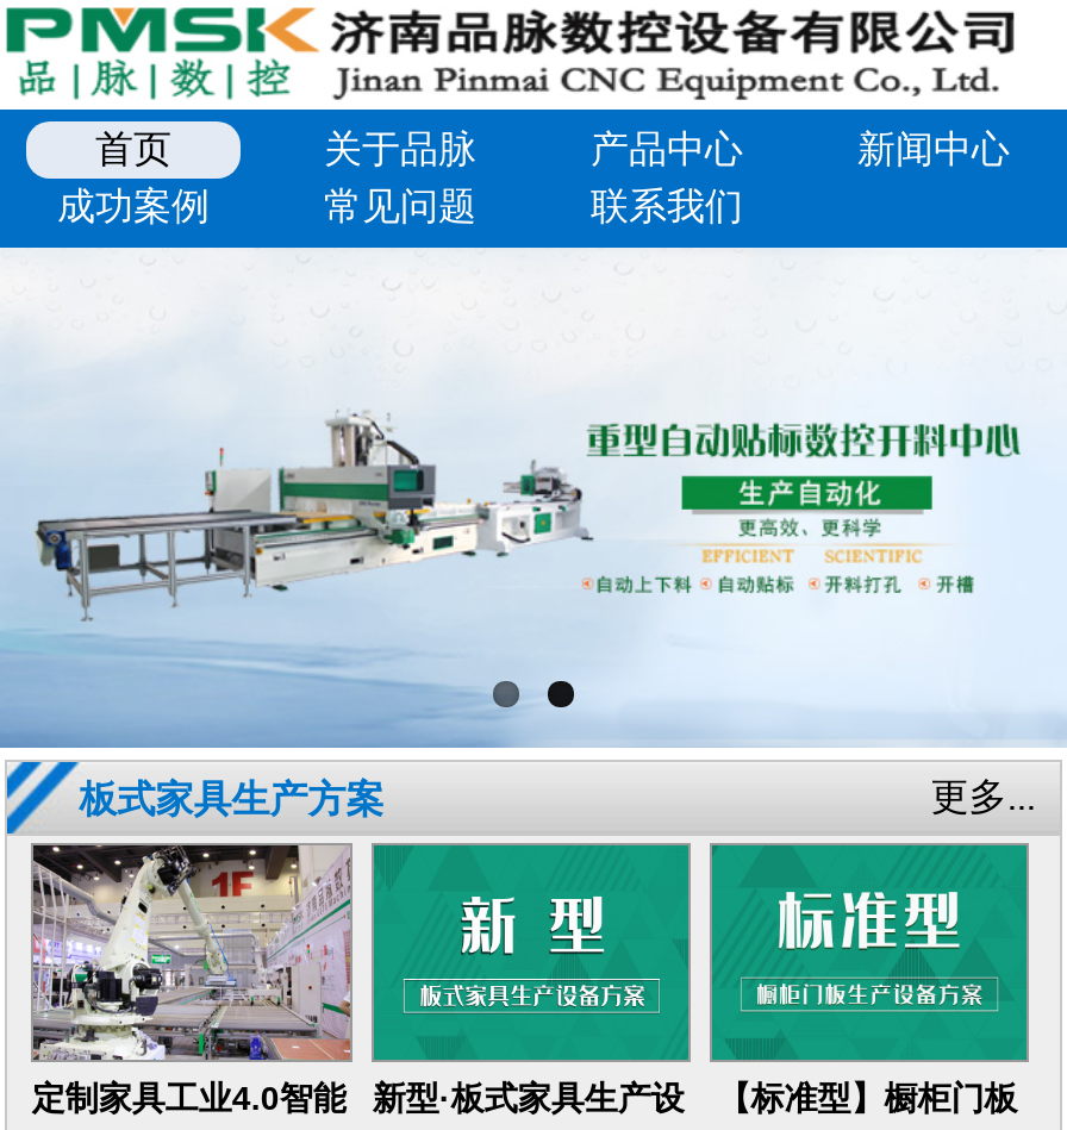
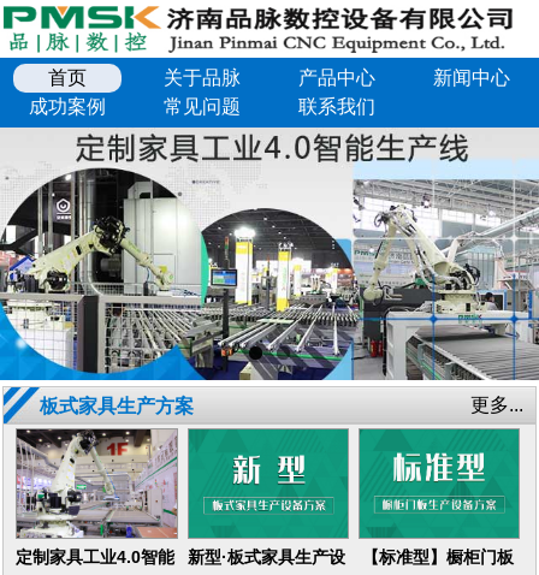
- [image]
+ [image]
